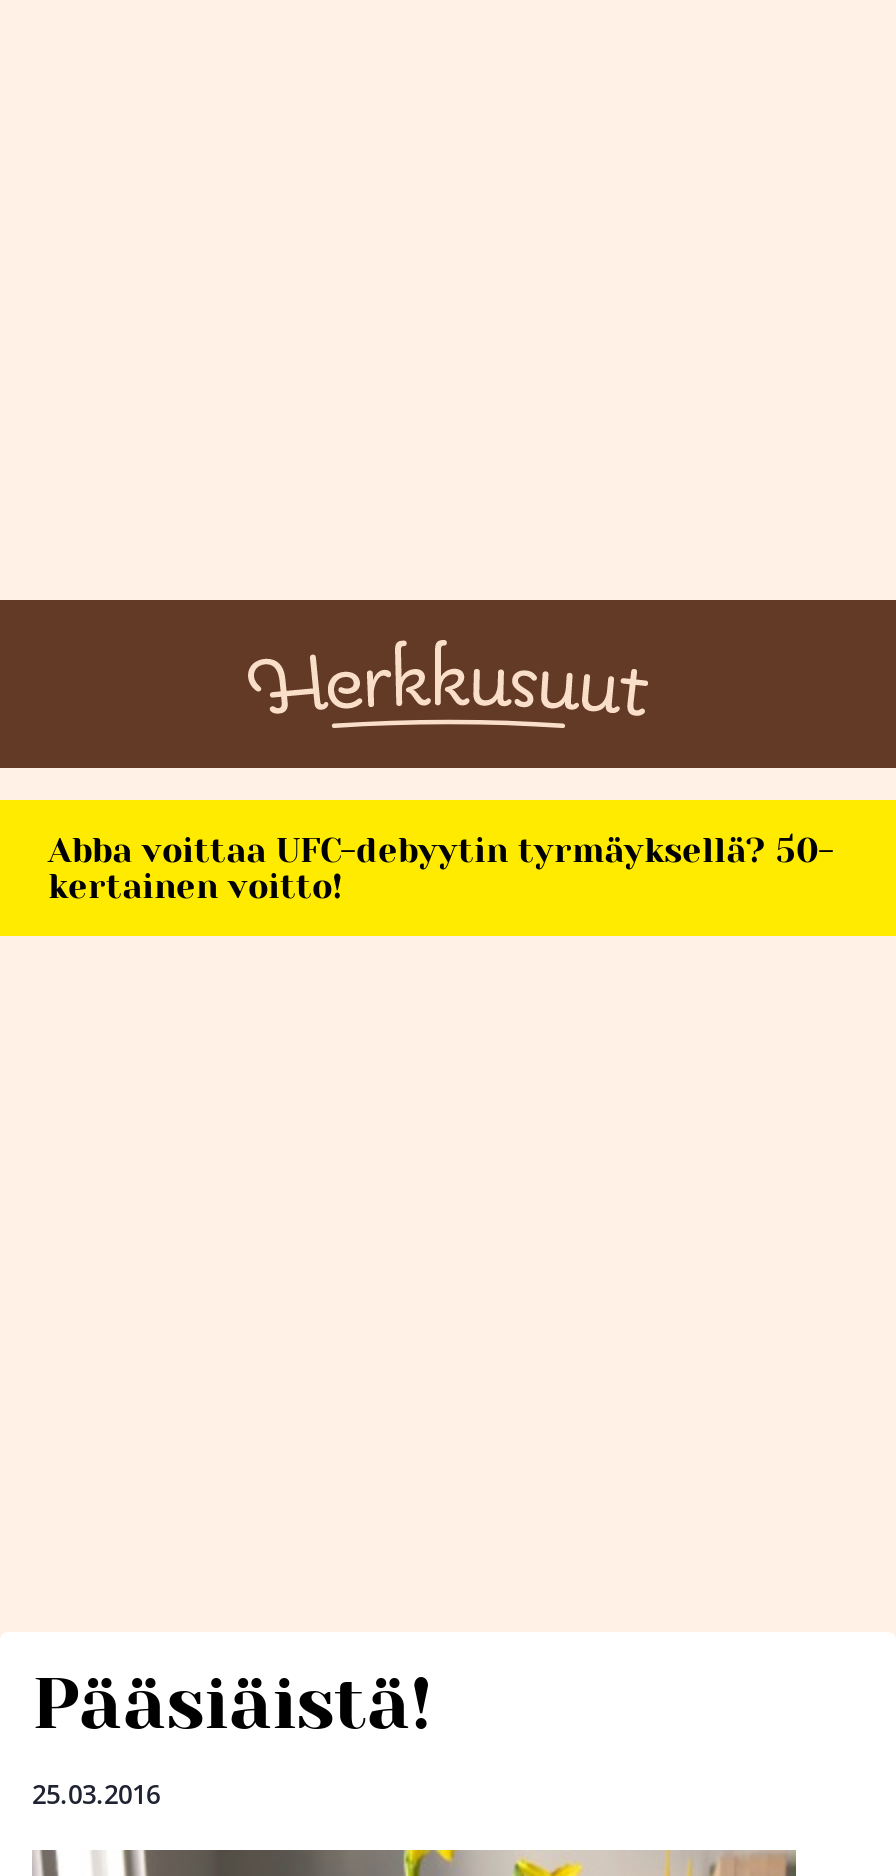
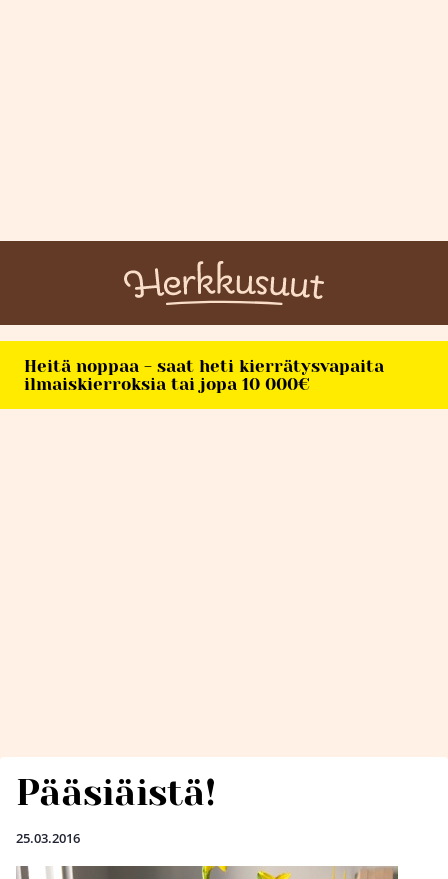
- Abba voittaa UFC-debyytin tyrmäyksellä? 50-
- kertainen voitto!
+ Heitä noppaa - saat heti kierrätysvapaita
+ ilmaiskierroksia tai jopa 10 000€
